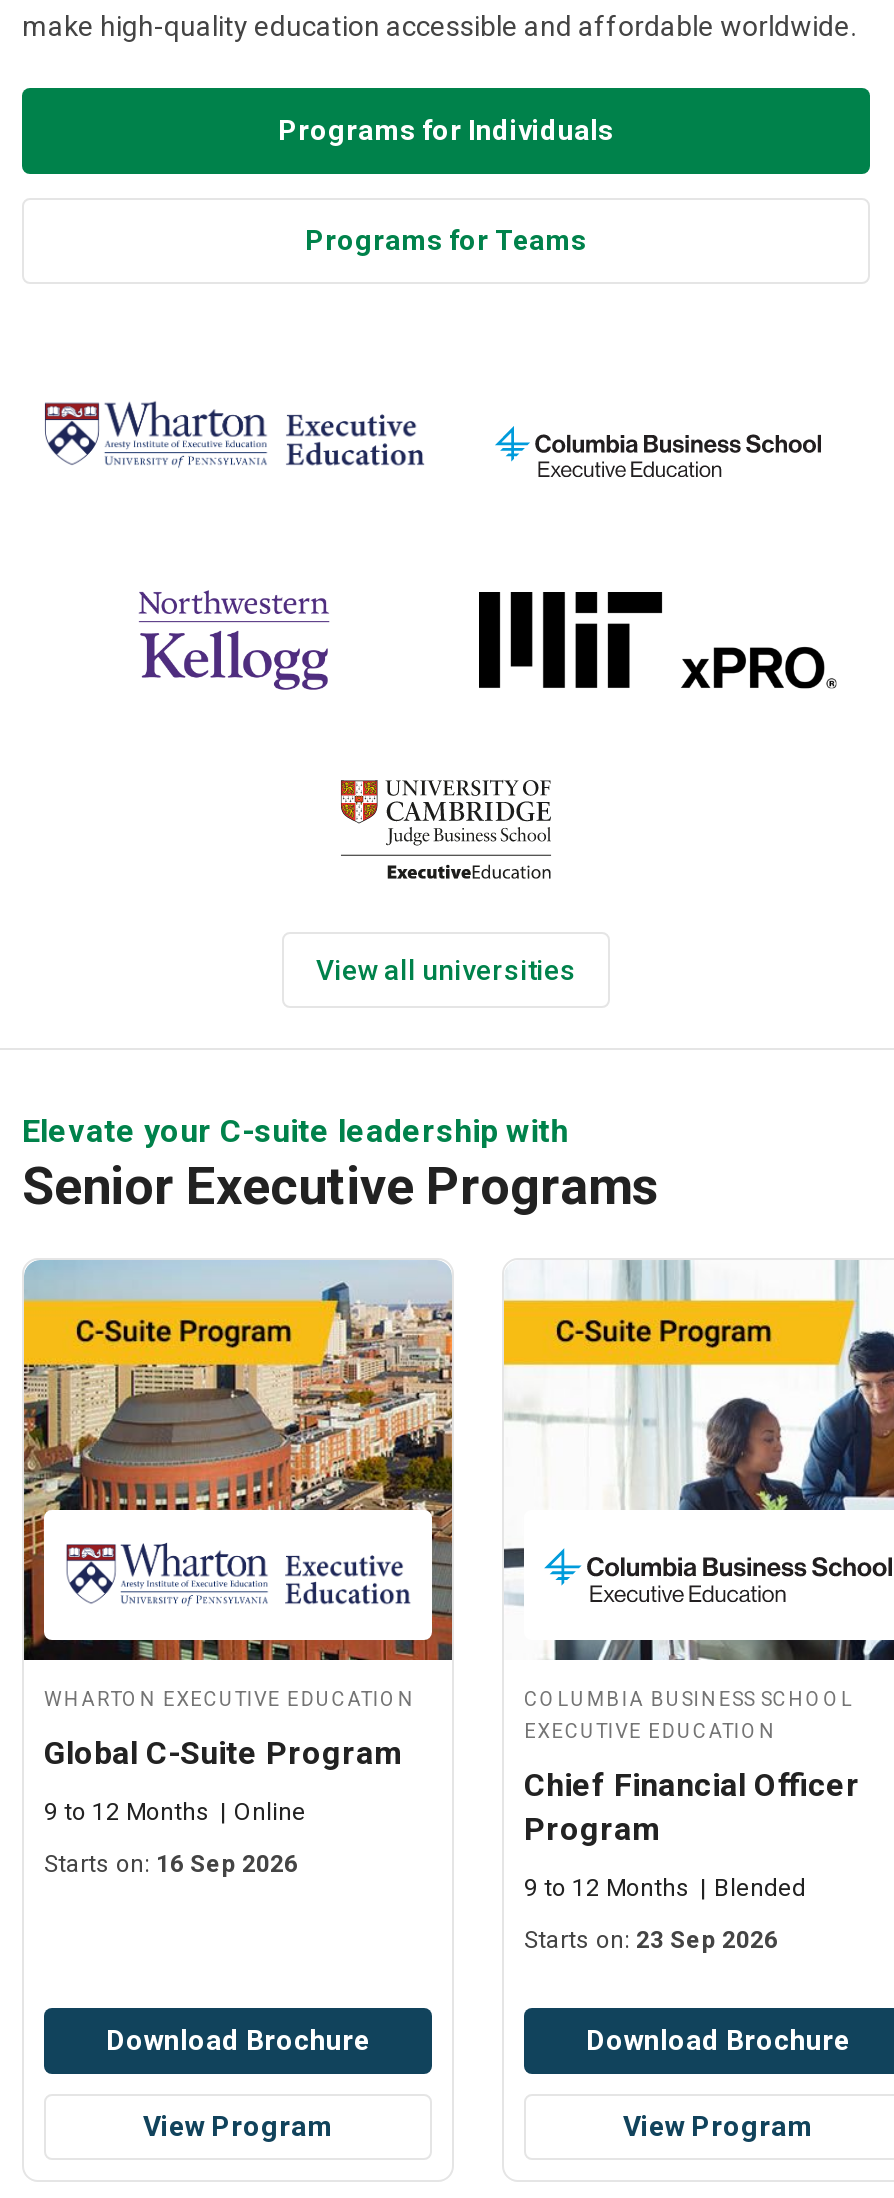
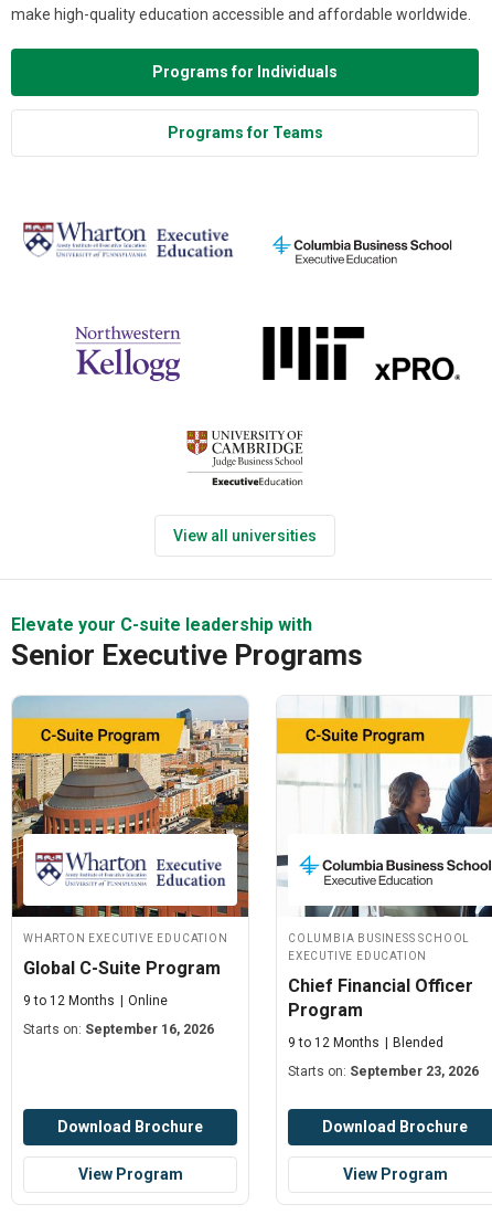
- Starts on: 16 Sep 2026
+ Starts on: September 16, 2026

- Starts on: 23 Sep 2026
+ Starts on: September 23, 2026
